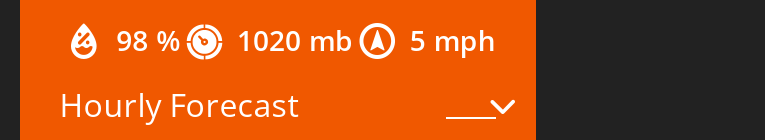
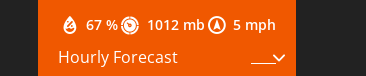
- 98 %
+ 67 %

- 1020 mb
+ 1012 mb
